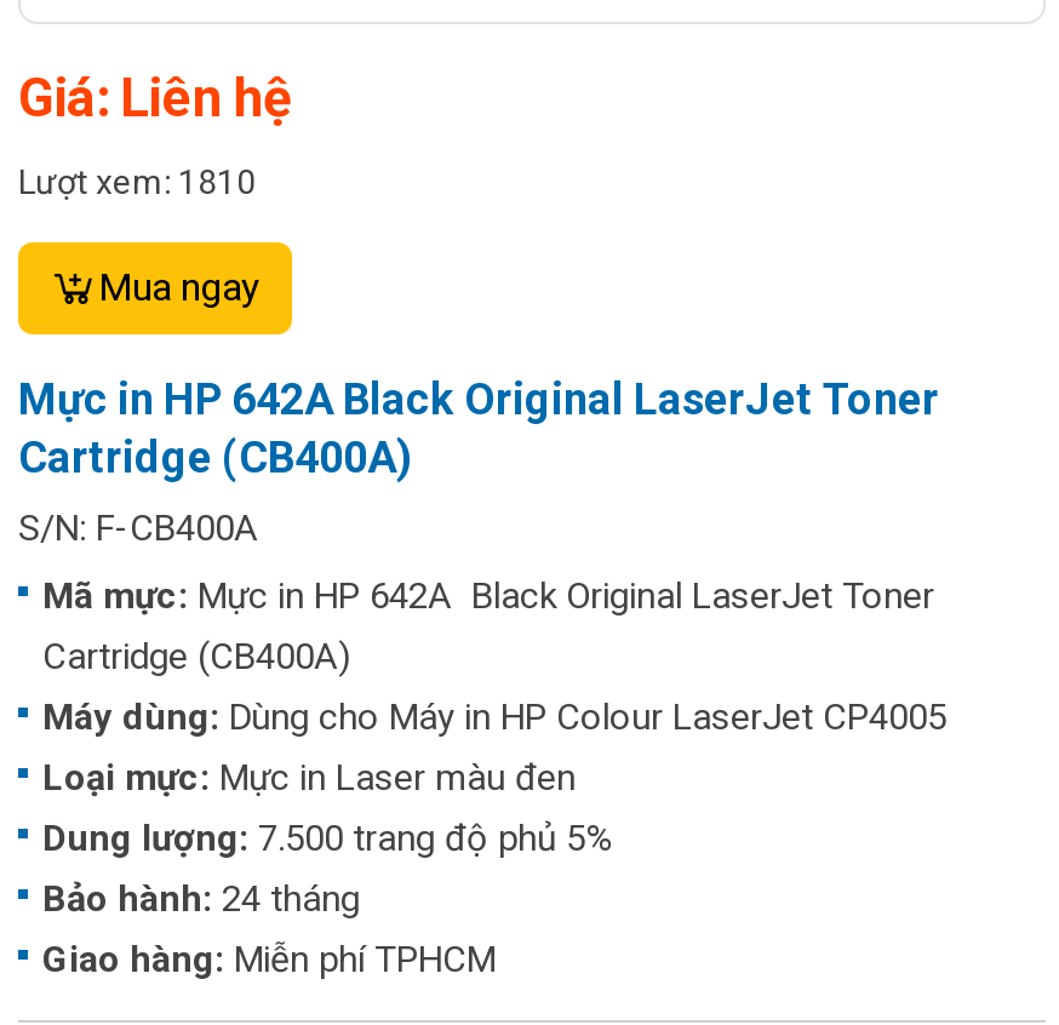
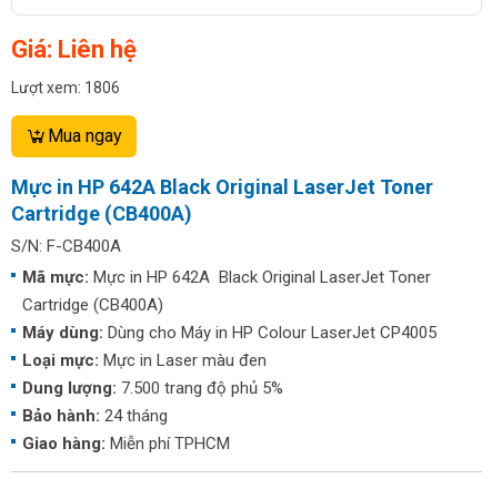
- Lượt xem: 1810
+ Lượt xem: 1806
